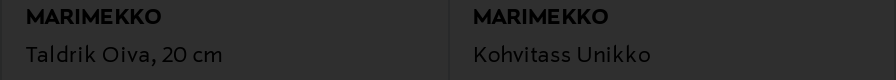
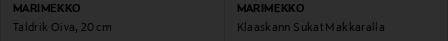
- Kohvitass Unikko
+ Klaaskann Sukat Makkaralla
